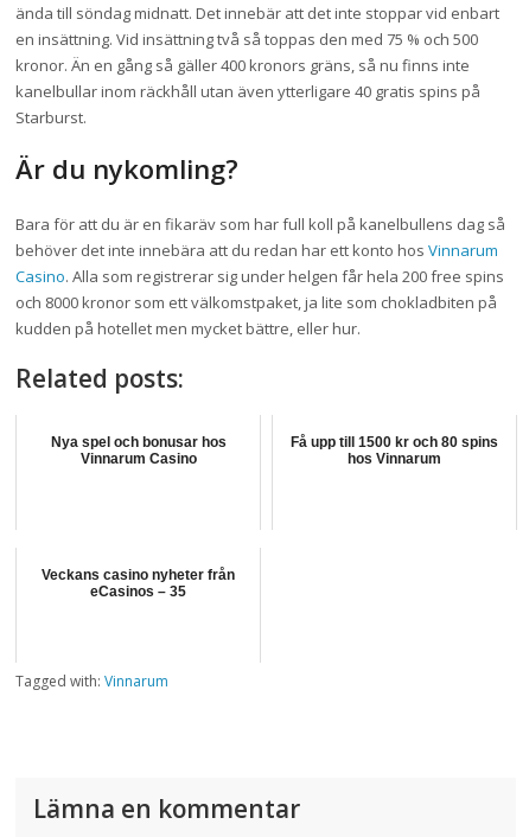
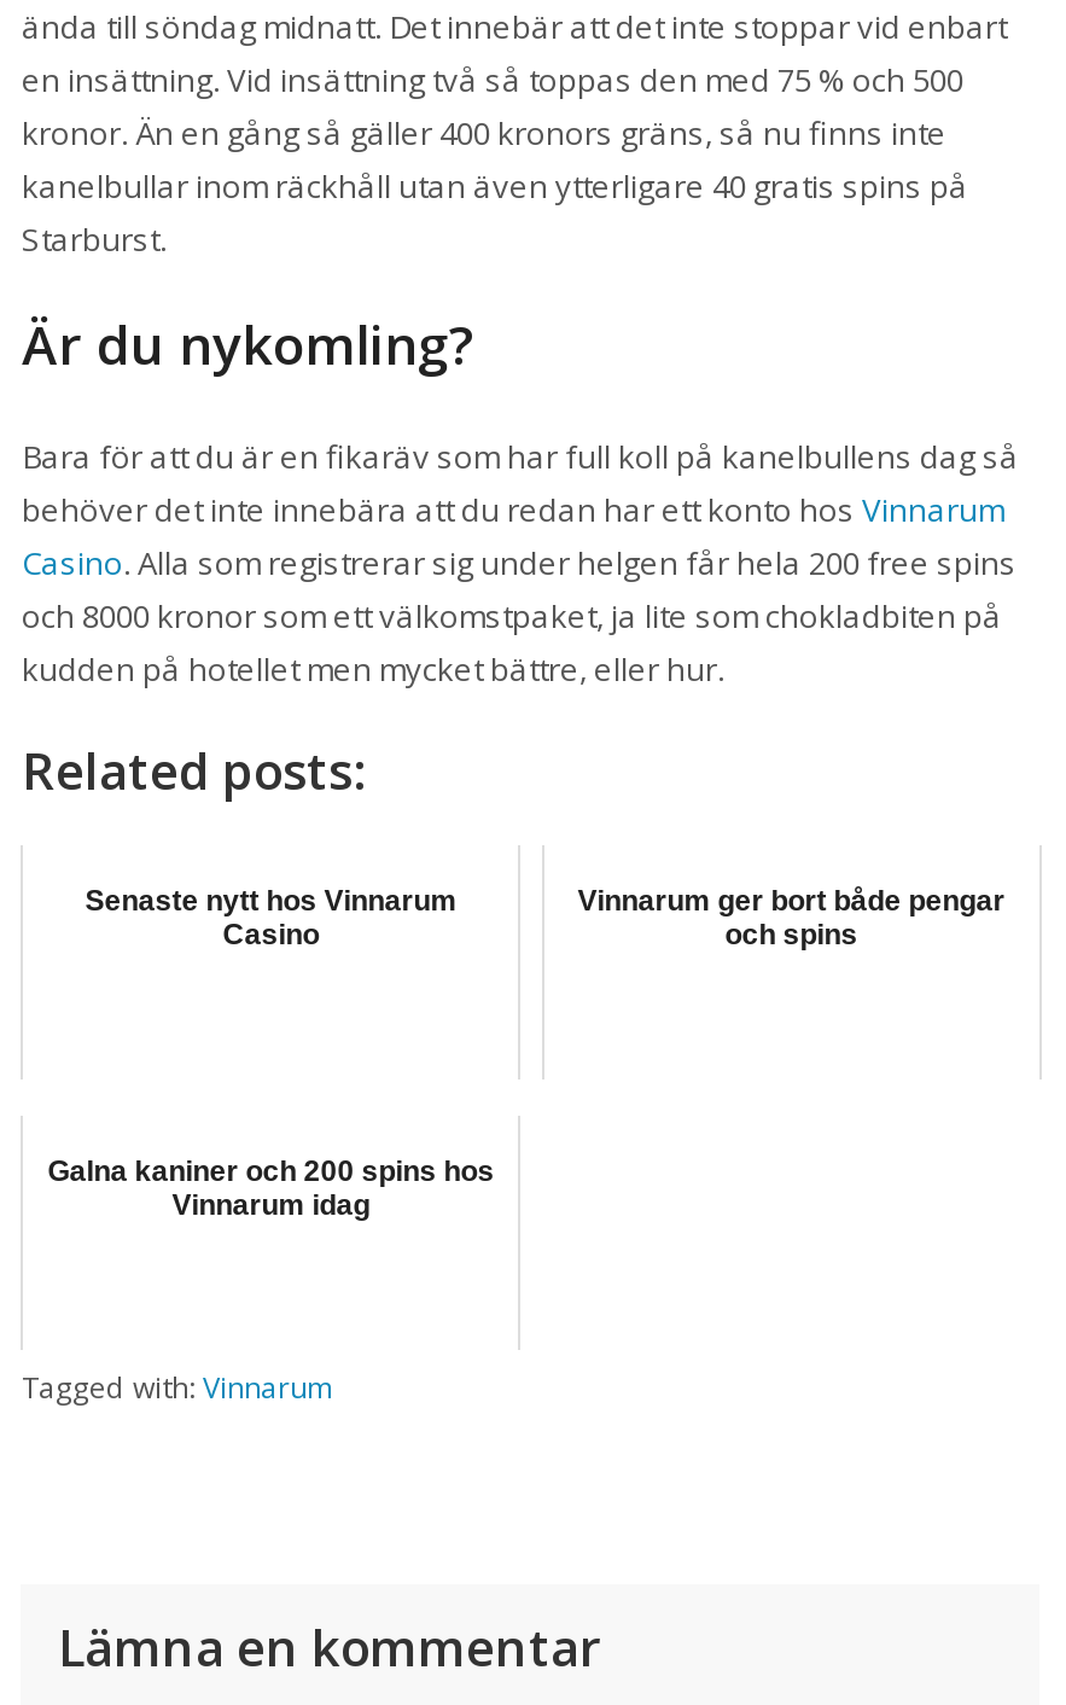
- Nya spel och bonusar hos
- Vinnarum Casino
+ Senaste nytt hos Vinnarum
+ Casino

- Få upp till 1500 kr och 80 spins
- hos Vinnarum
+ Vinnarum ger bort både pengar
+ och spins

- Veckans casino nyheter från
- eCasinos – 35
+ Galna kaniner och 200 spins hos
+ Vinnarum idag
